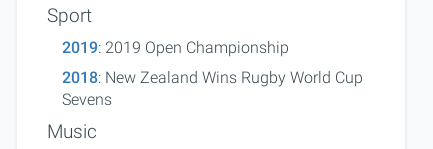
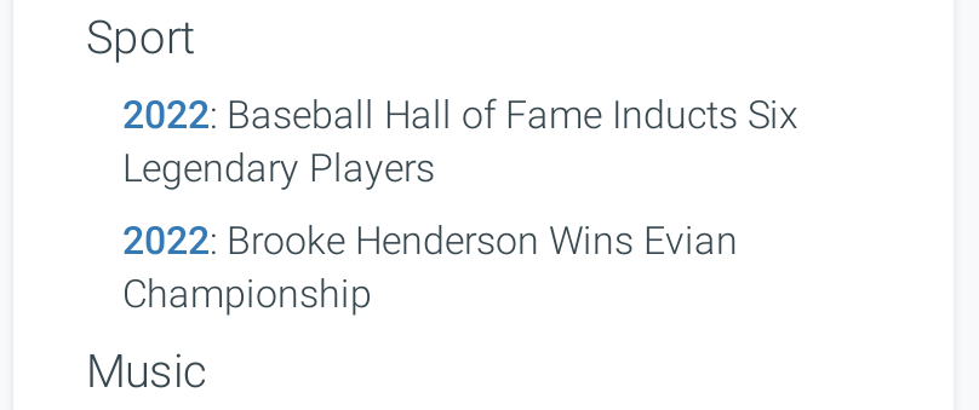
- 2019: 2019 Open Championship
+ 2022: Baseball Hall of Fame Inducts Six
+ Legendary Players

- 2018: New Zealand Wins Rugby World Cup
- Sevens
+ 2022: Brooke Henderson Wins Evian
+ Championship
